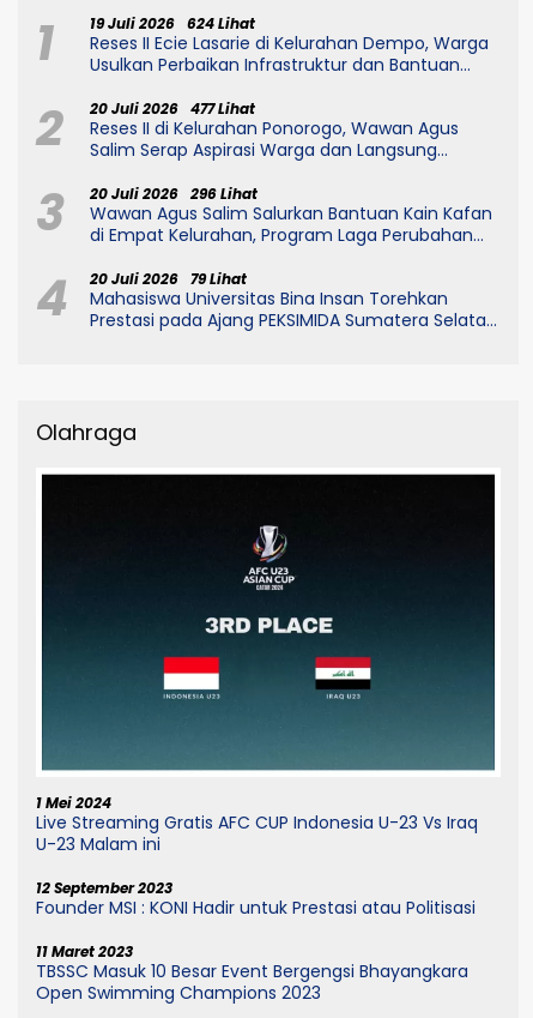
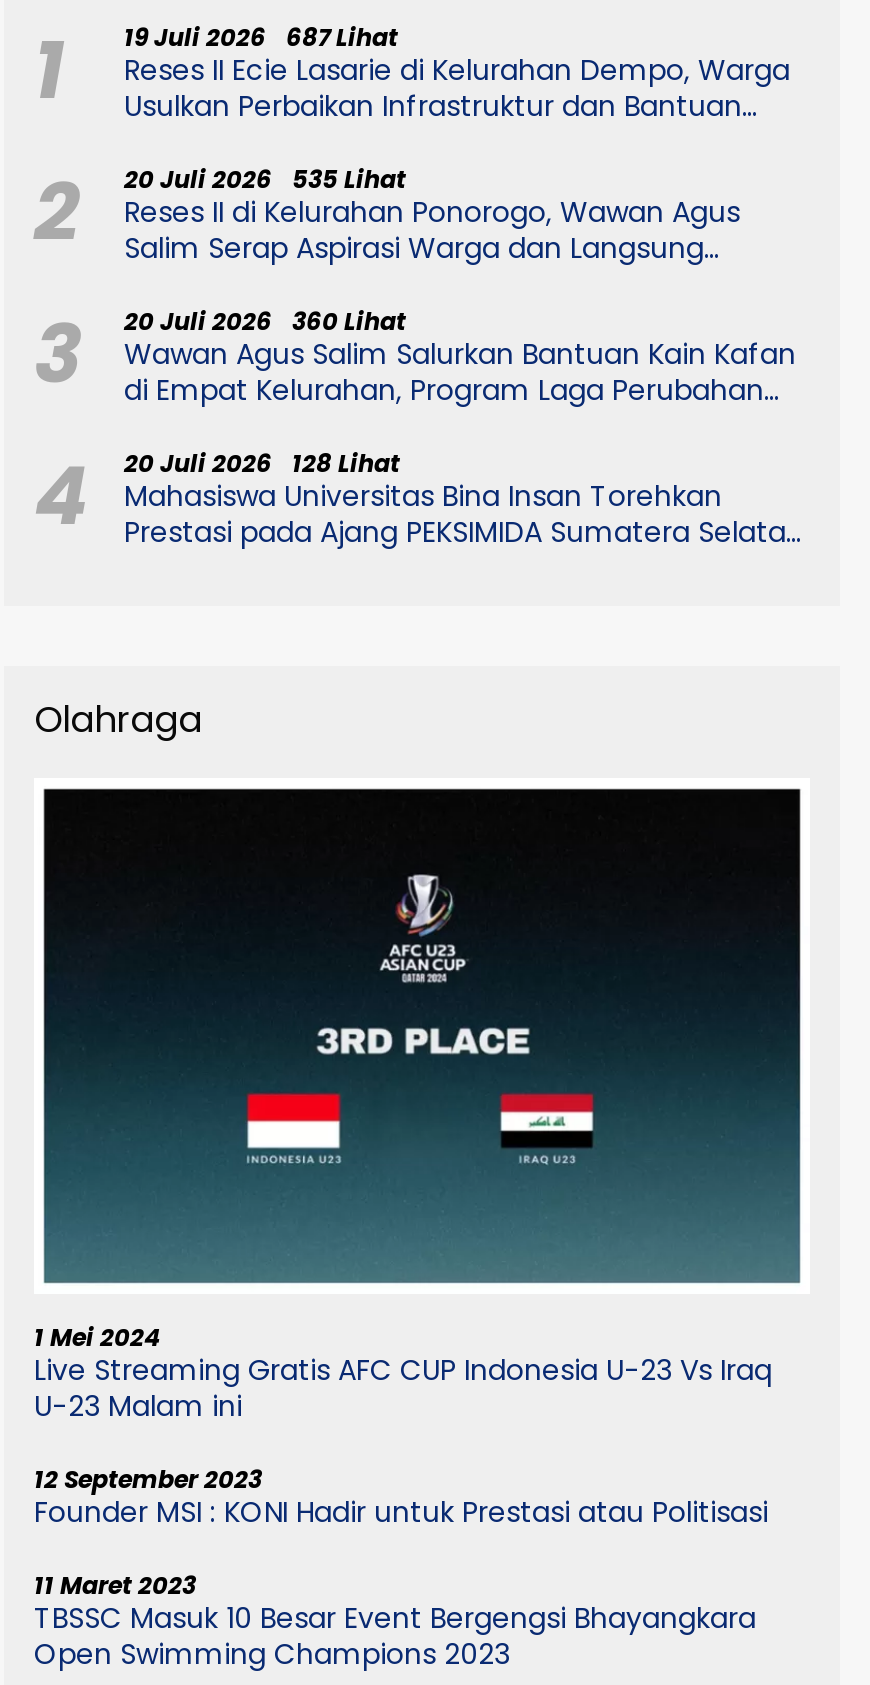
- 1 19 Juli 2026 624 Lihat Reses II Ecie Lasarie di Kelurahan Dempo, Warga Usulkan Perbaikan Infrastruktur dan Bantuan
+ 1 19 Juli 2026 687 Lihat Reses II Ecie Lasarie di Kelurahan Dempo, Warga Usulkan Perbaikan Infrastruktur dan Bantuan

- 2 20 Juli 2026 477 Lihat Reses II di Kelurahan Ponorogo, Wawan Agus Salim Serap Aspirasi Warga dan Langsung
+ 2 20 Juli 2026 535 Lihat Reses II di Kelurahan Ponorogo, Wawan Agus Salim Serap Aspirasi Warga dan Langsung

- 3 20 Juli 2026 296 Lihat Wawan Agus Salim Salurkan Bantuan Kain Kafan di Empat Kelurahan, Program Laga Perubahan
+ 3 20 Juli 2026 360 Lihat Wawan Agus Salim Salurkan Bantuan Kain Kafan di Empat Kelurahan, Program Laga Perubahan

- 20 Juli 2026 79 Lihat
+ 20 Juli 2026 128 Lihat
